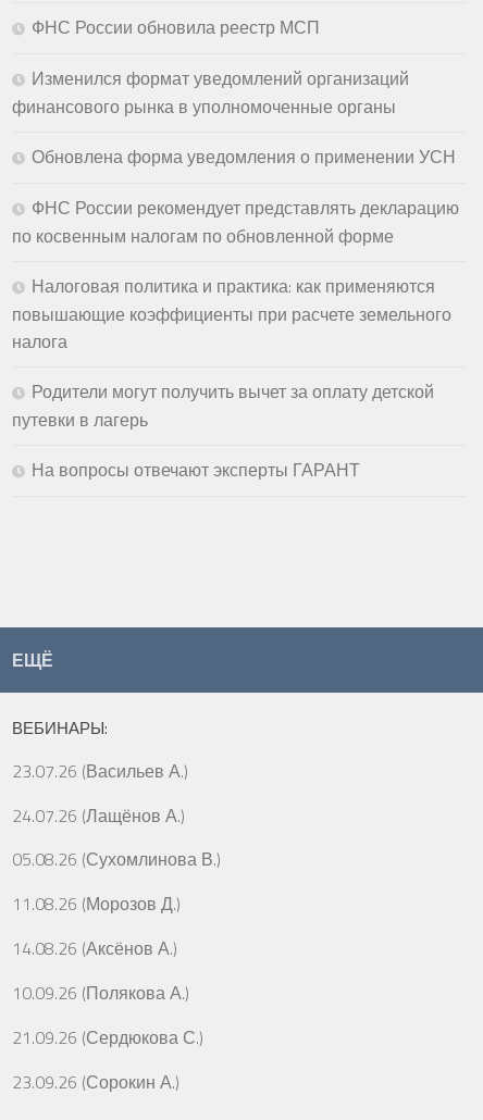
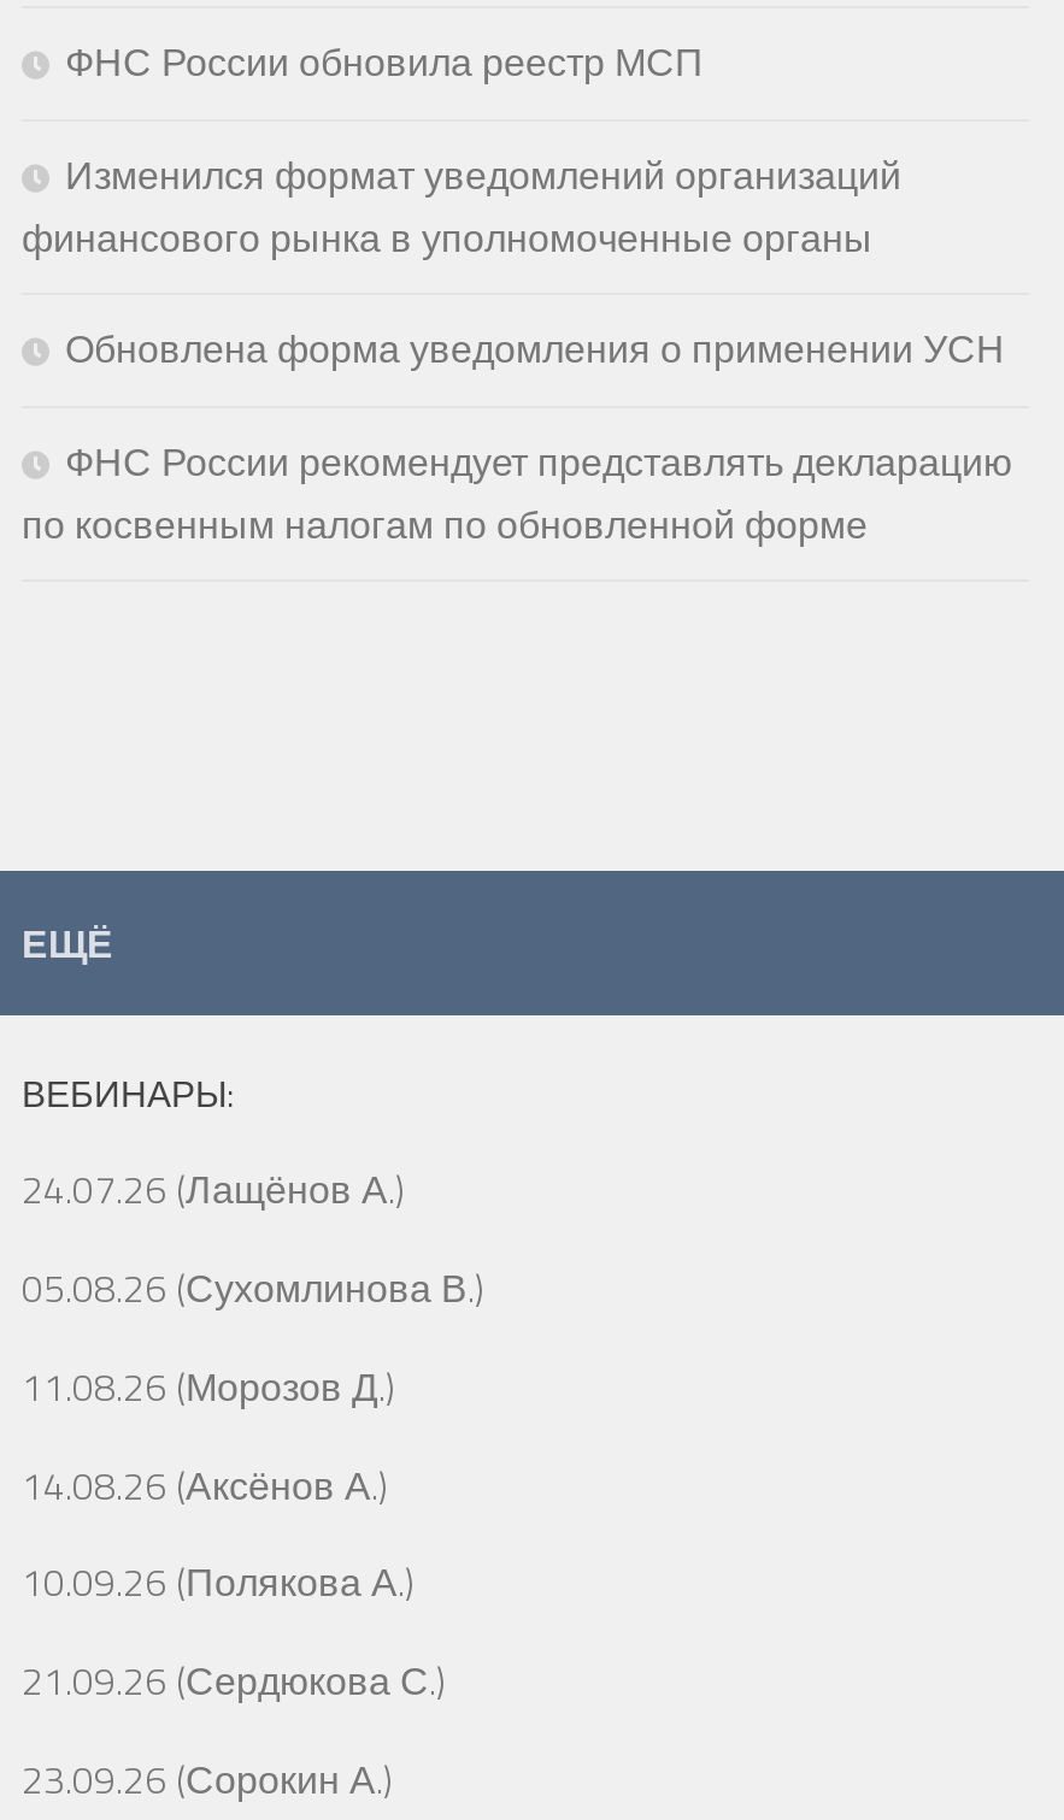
- Налоговая политика и практика: как применяются
- повышающие коэффициенты при расчете земельного
- налога
- Родители могут получить вычет за оплату детской
- путевки в лагерь
- На вопросы отвечают эксперты ГАРАНТ

- 23.07.26 (Васильев А.)
